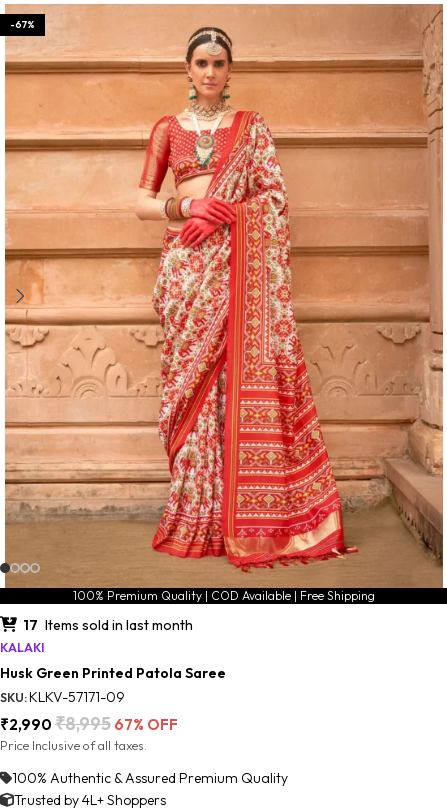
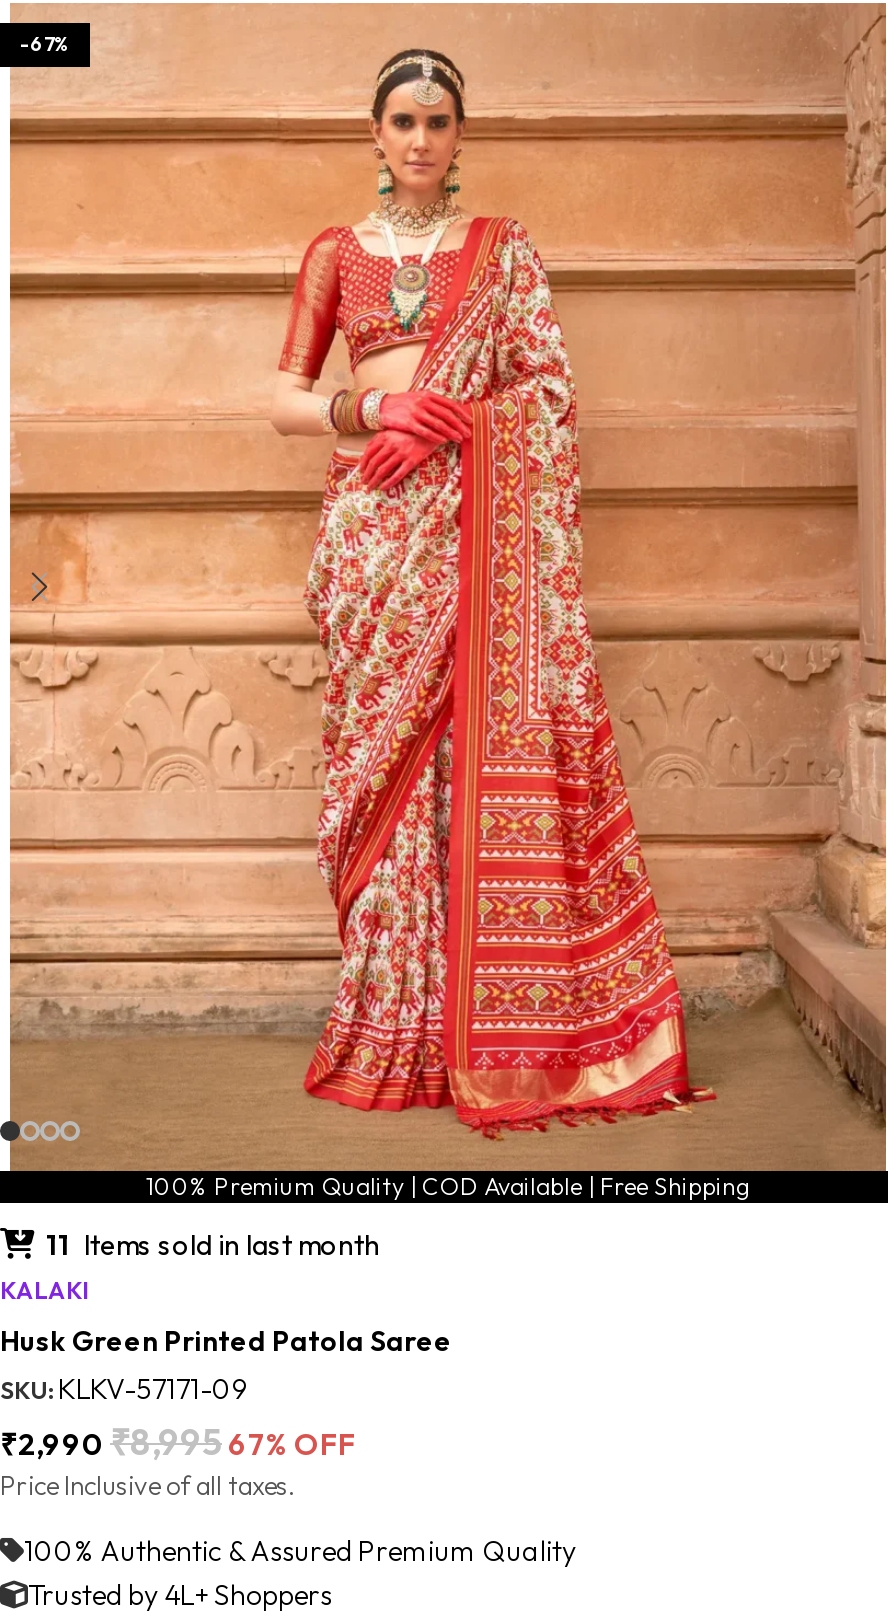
- 17 Items sold in last month
+ 11 Items sold in last month
